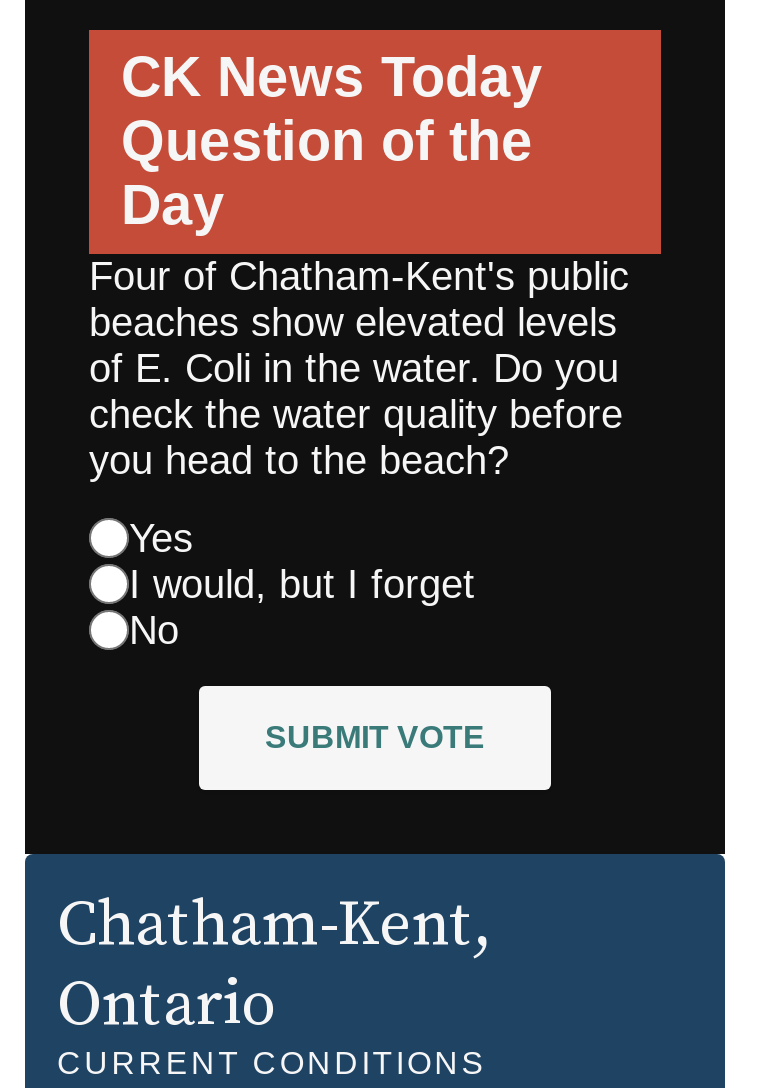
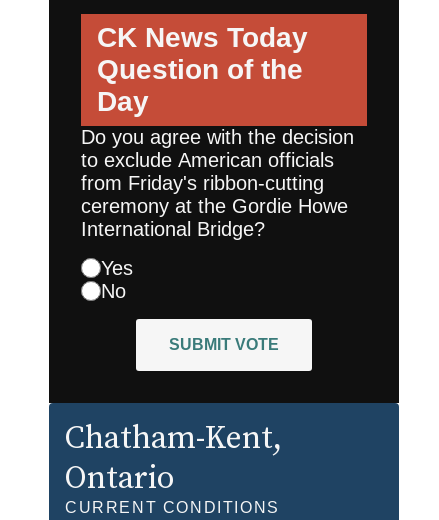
- Four of Chatham-Kent's public
- beaches show elevated levels
- of E. Coli in the water. Do you
- check the water quality before
- you head to the beach?
+ Do you agree with the decision
+ to exclude American officials
+ from Friday's ribbon-cutting
+ ceremony at the Gordie Howe
+ International Bridge?

- I would, but I forget
